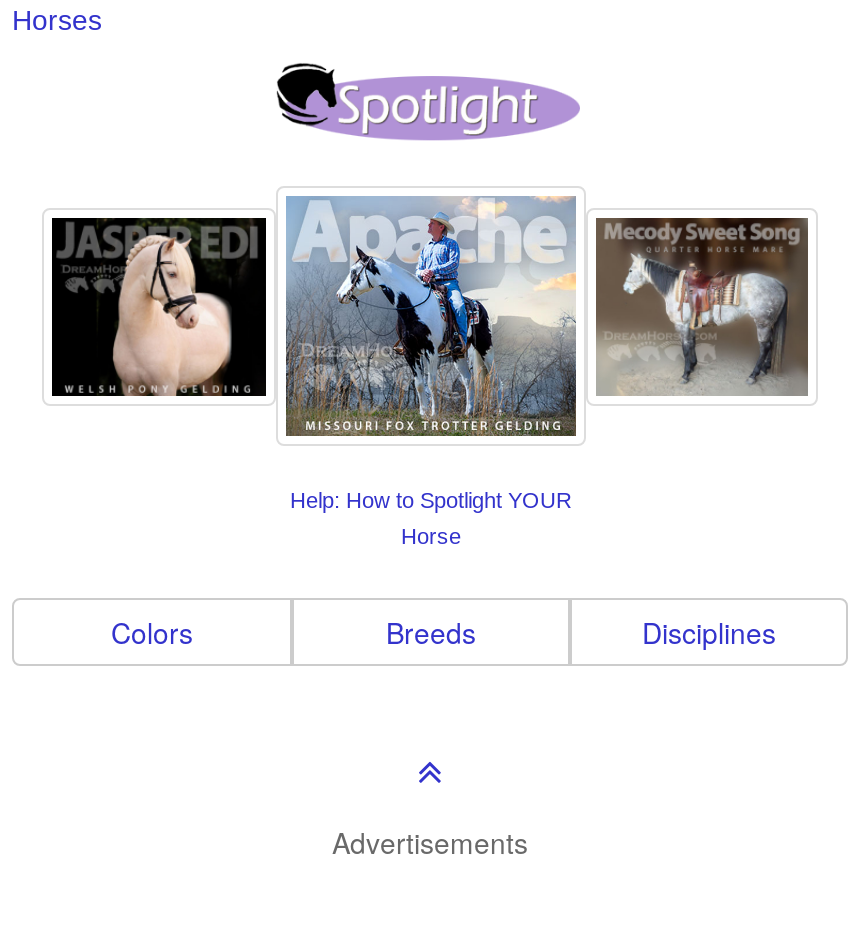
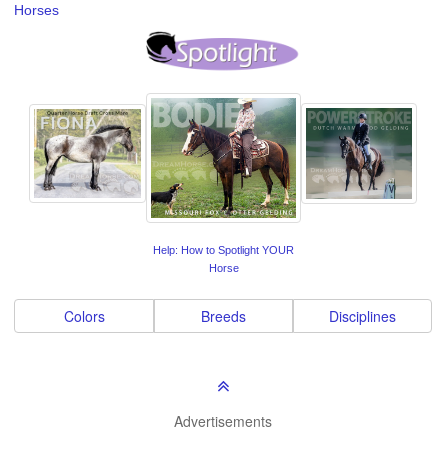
- [image]
+ [image]

- [image]
+ [image]

- [image]
+ [image]
